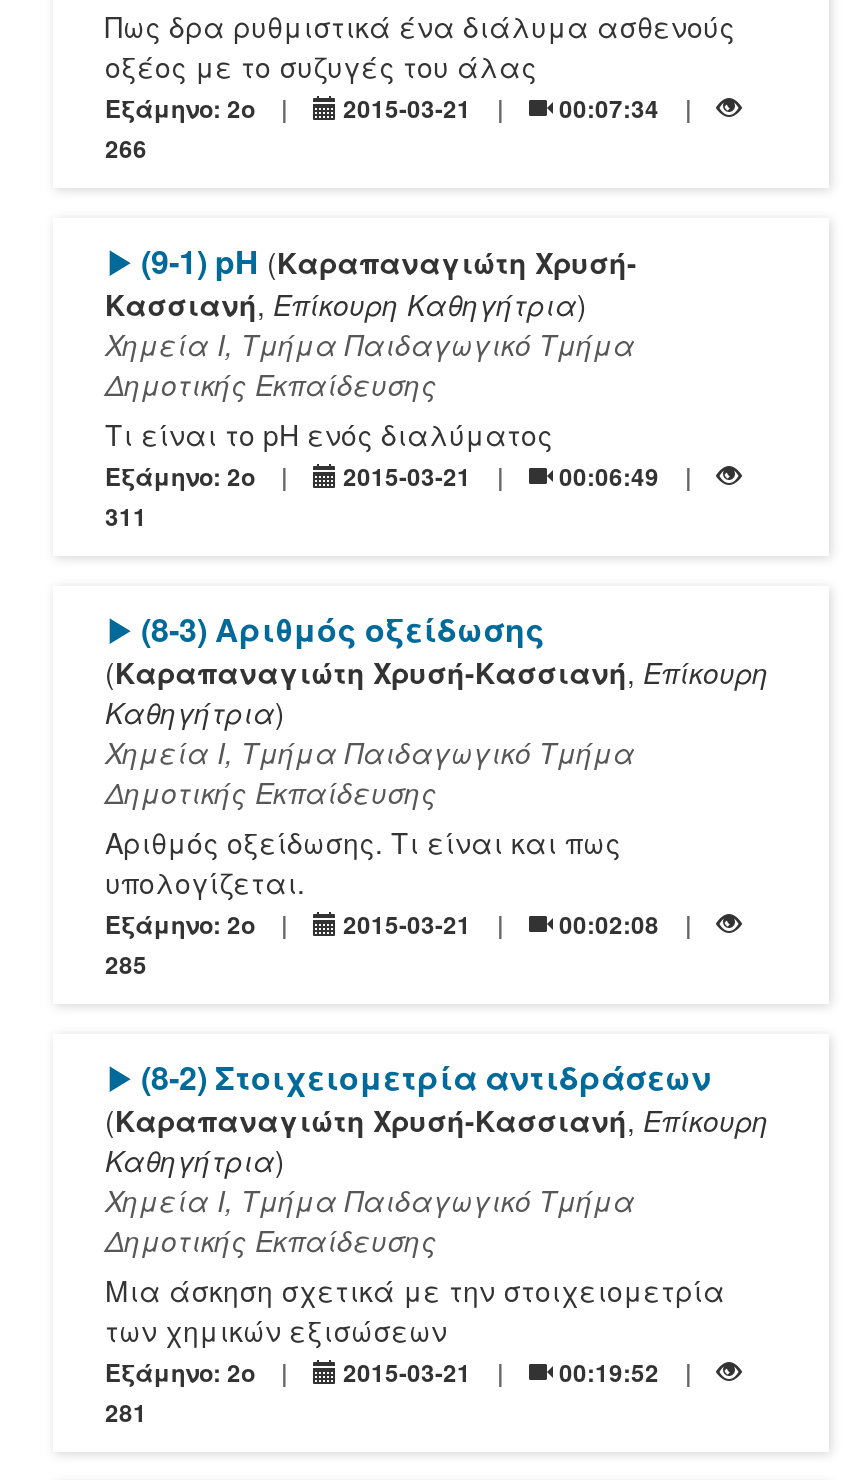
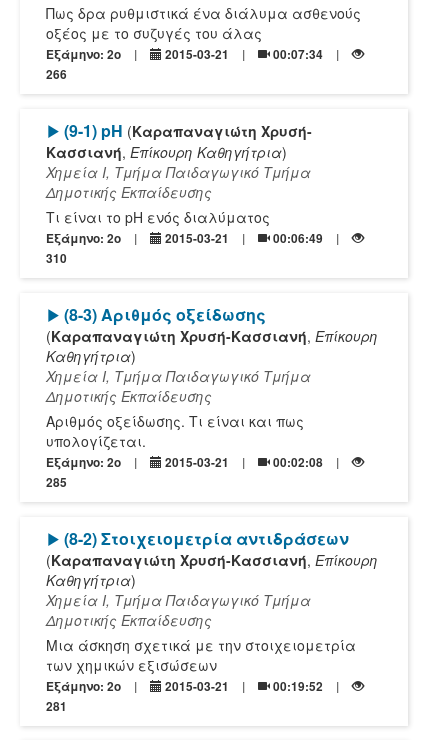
- 311
+ 310
